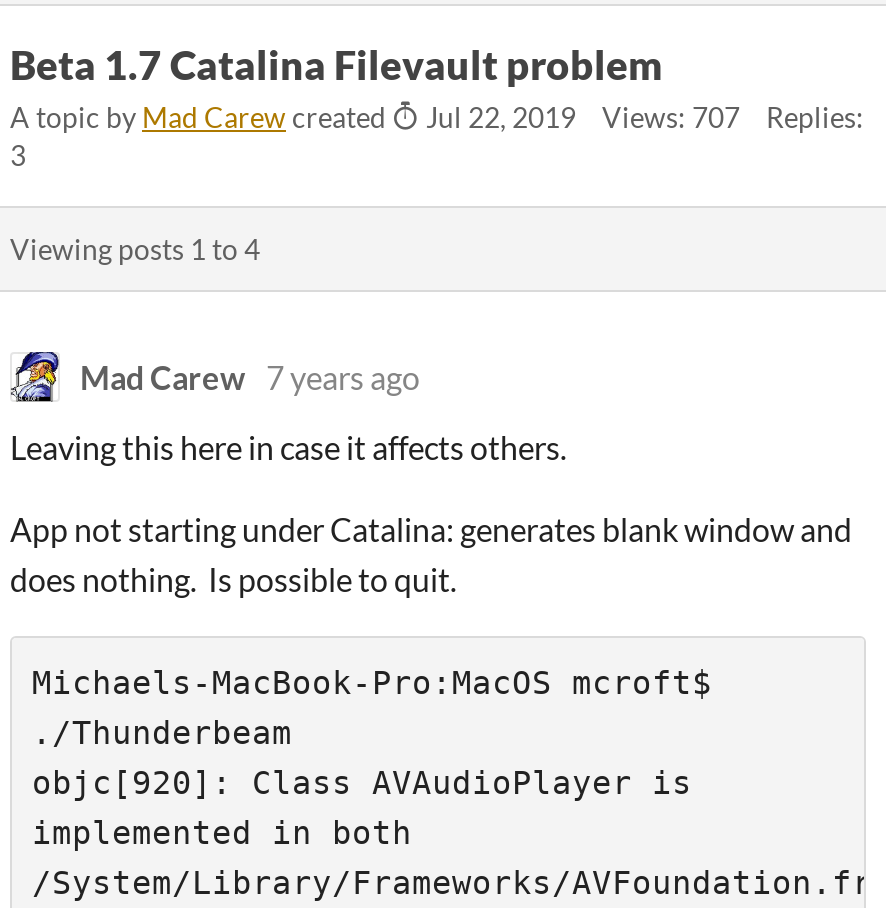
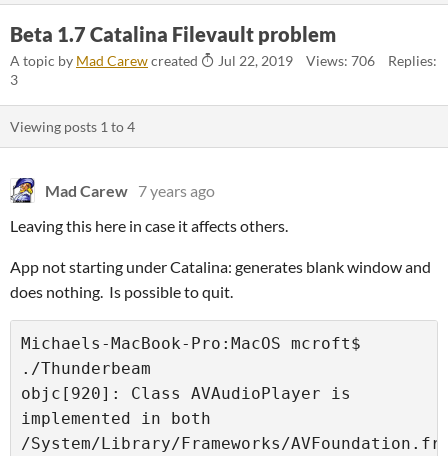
- A topic by Mad Carew created Jul 22, 2019 Views: 707 Replies:
+ A topic by Mad Carew created Jul 22, 2019 Views: 706 Replies:
